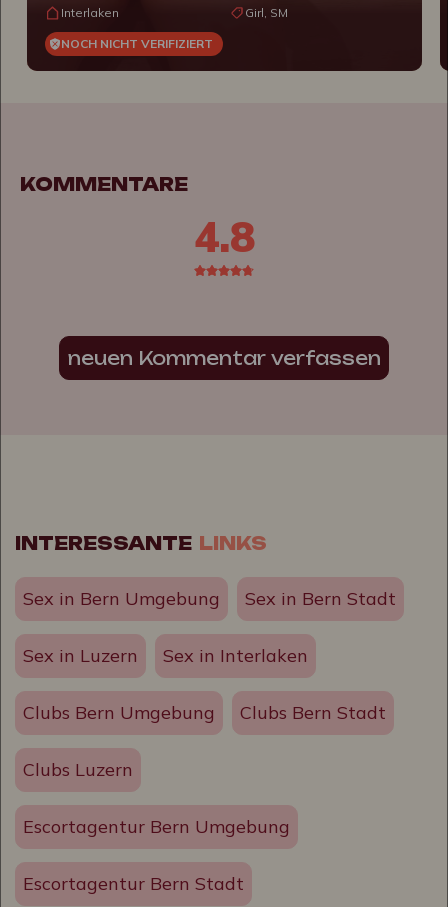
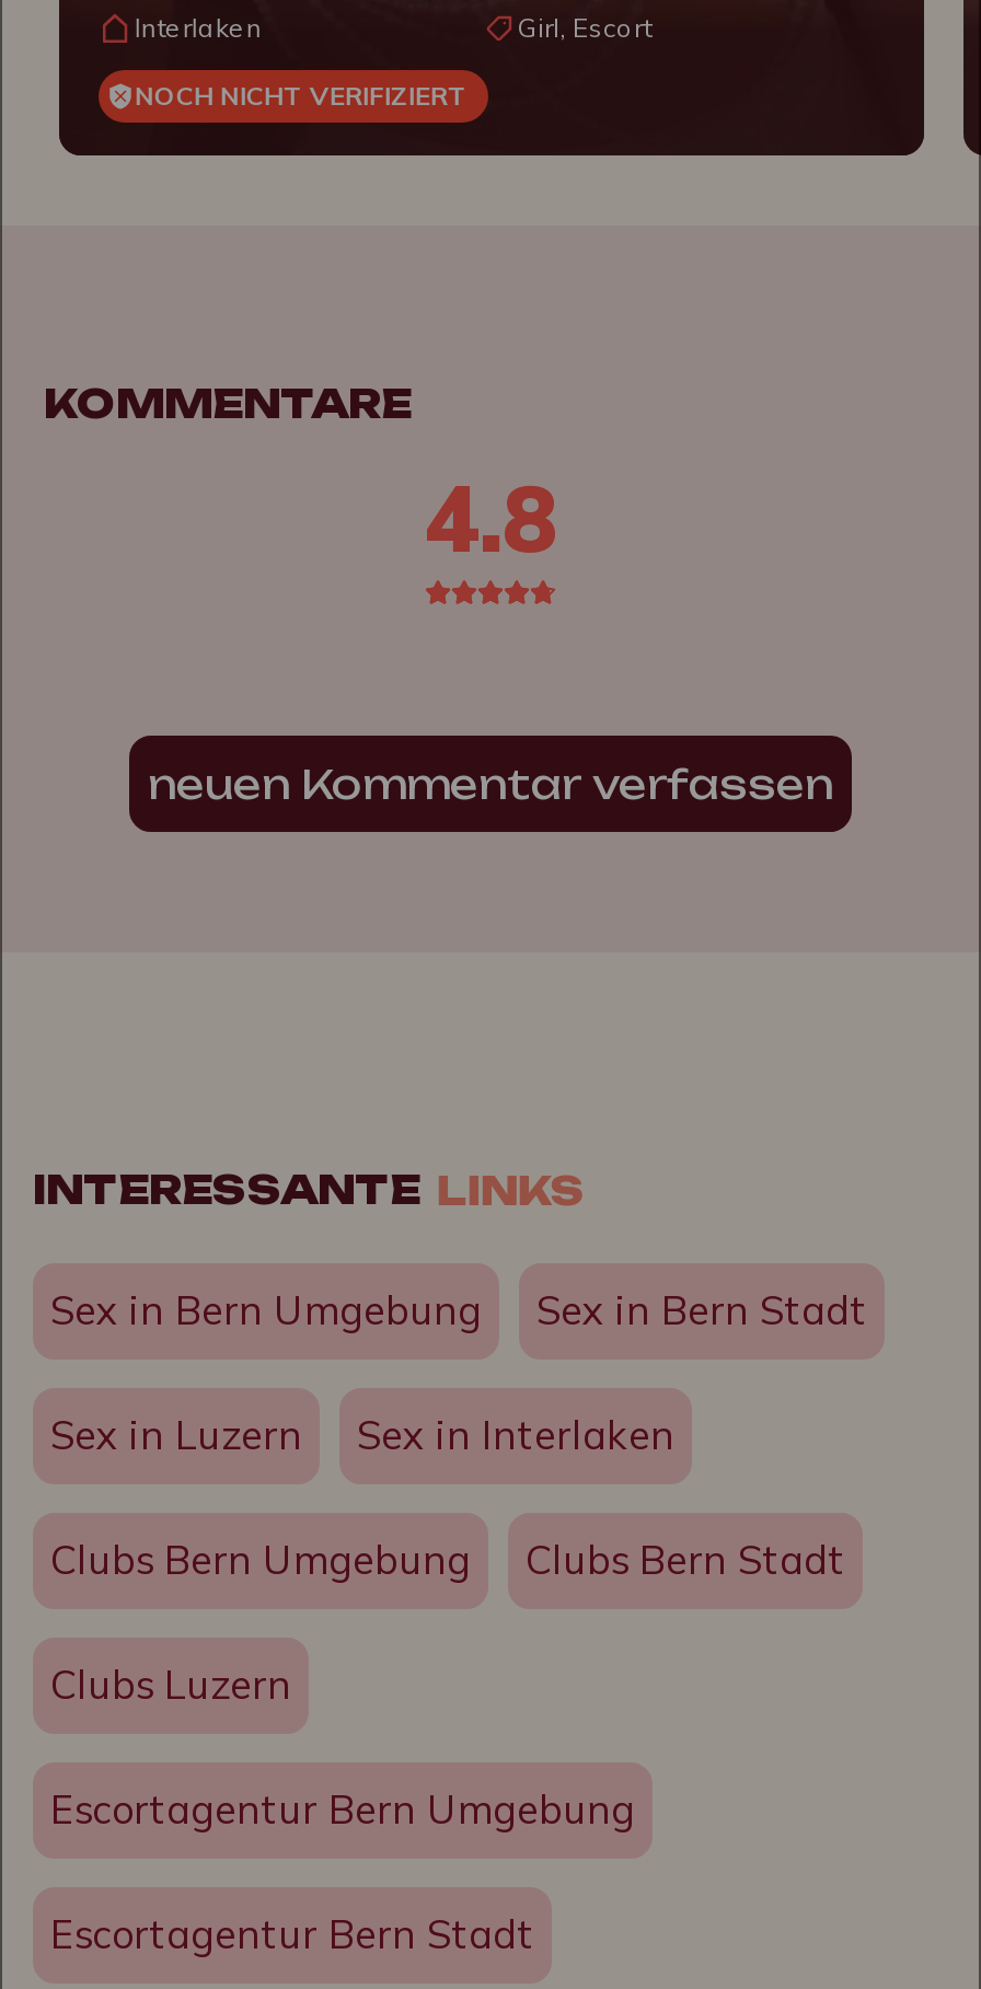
- Girl, SM
+ Girl, Escort
